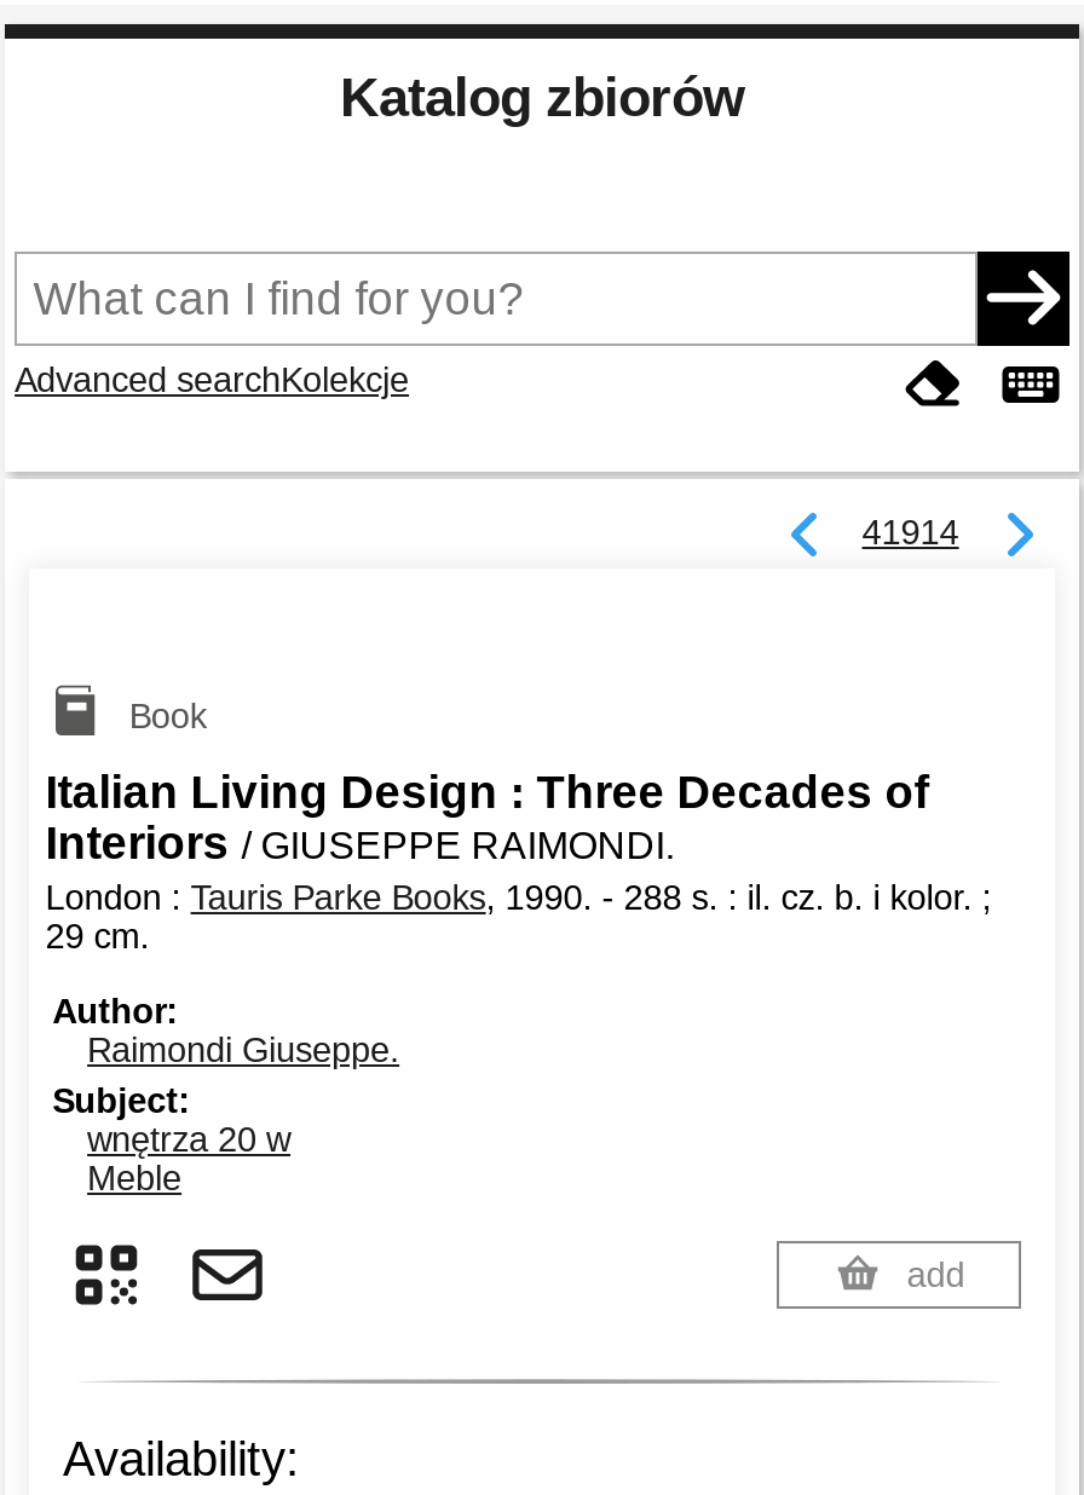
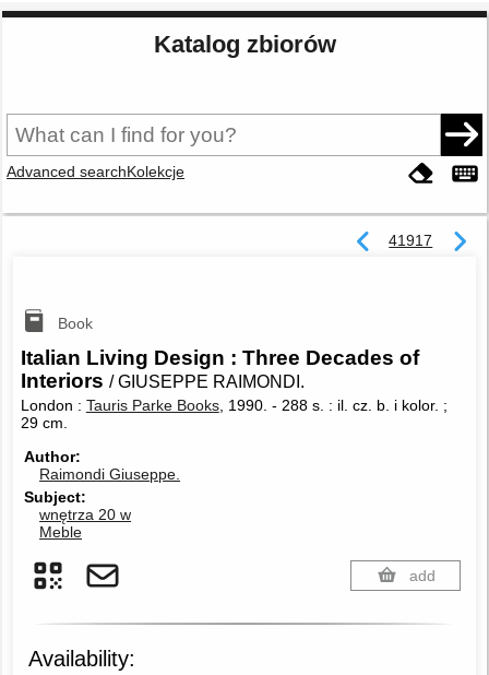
- 41914
+ 41917
